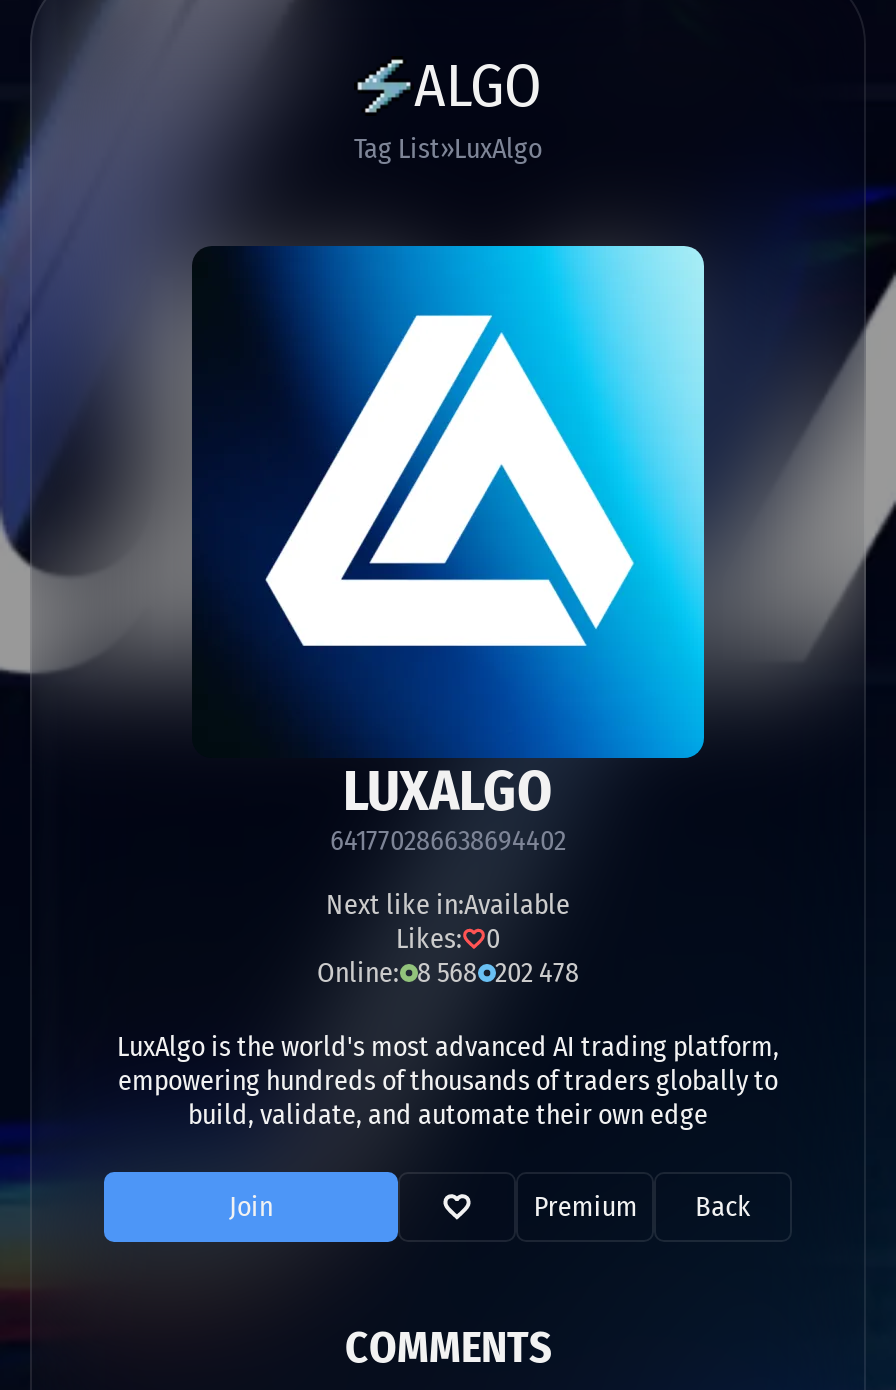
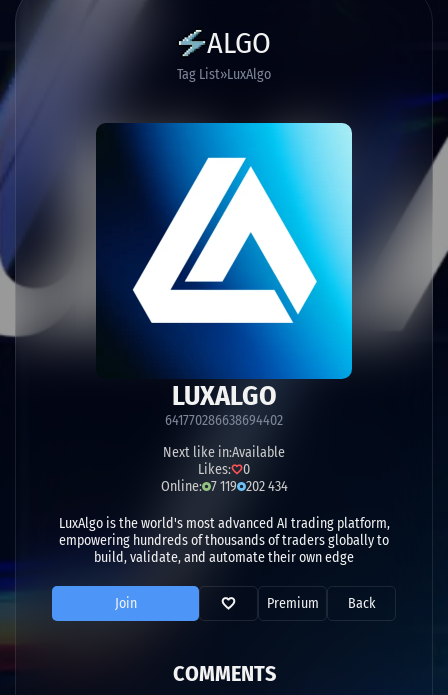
- Online: 8 568 202 478
+ Online: 7 119 202 434
